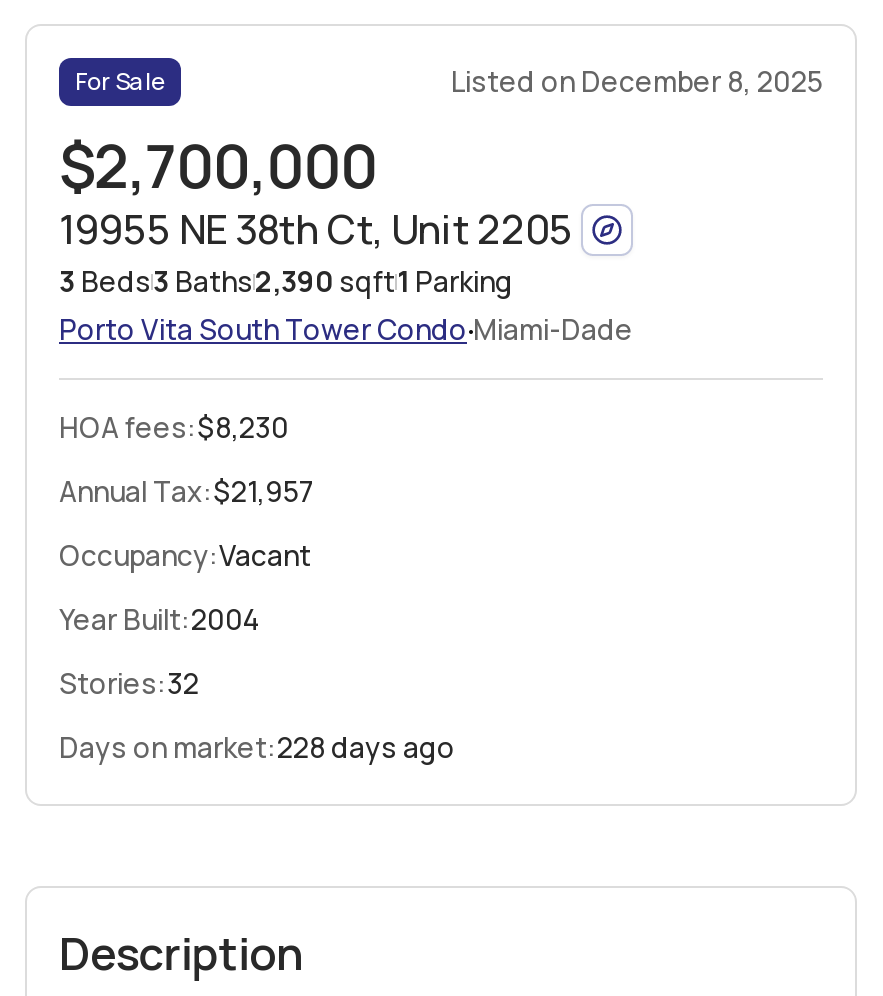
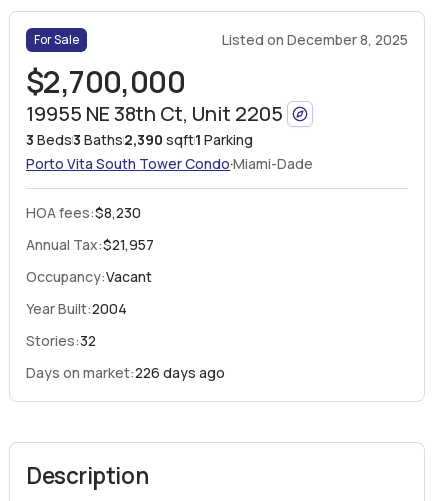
- Days on market:228 days ago
+ Days on market:226 days ago
